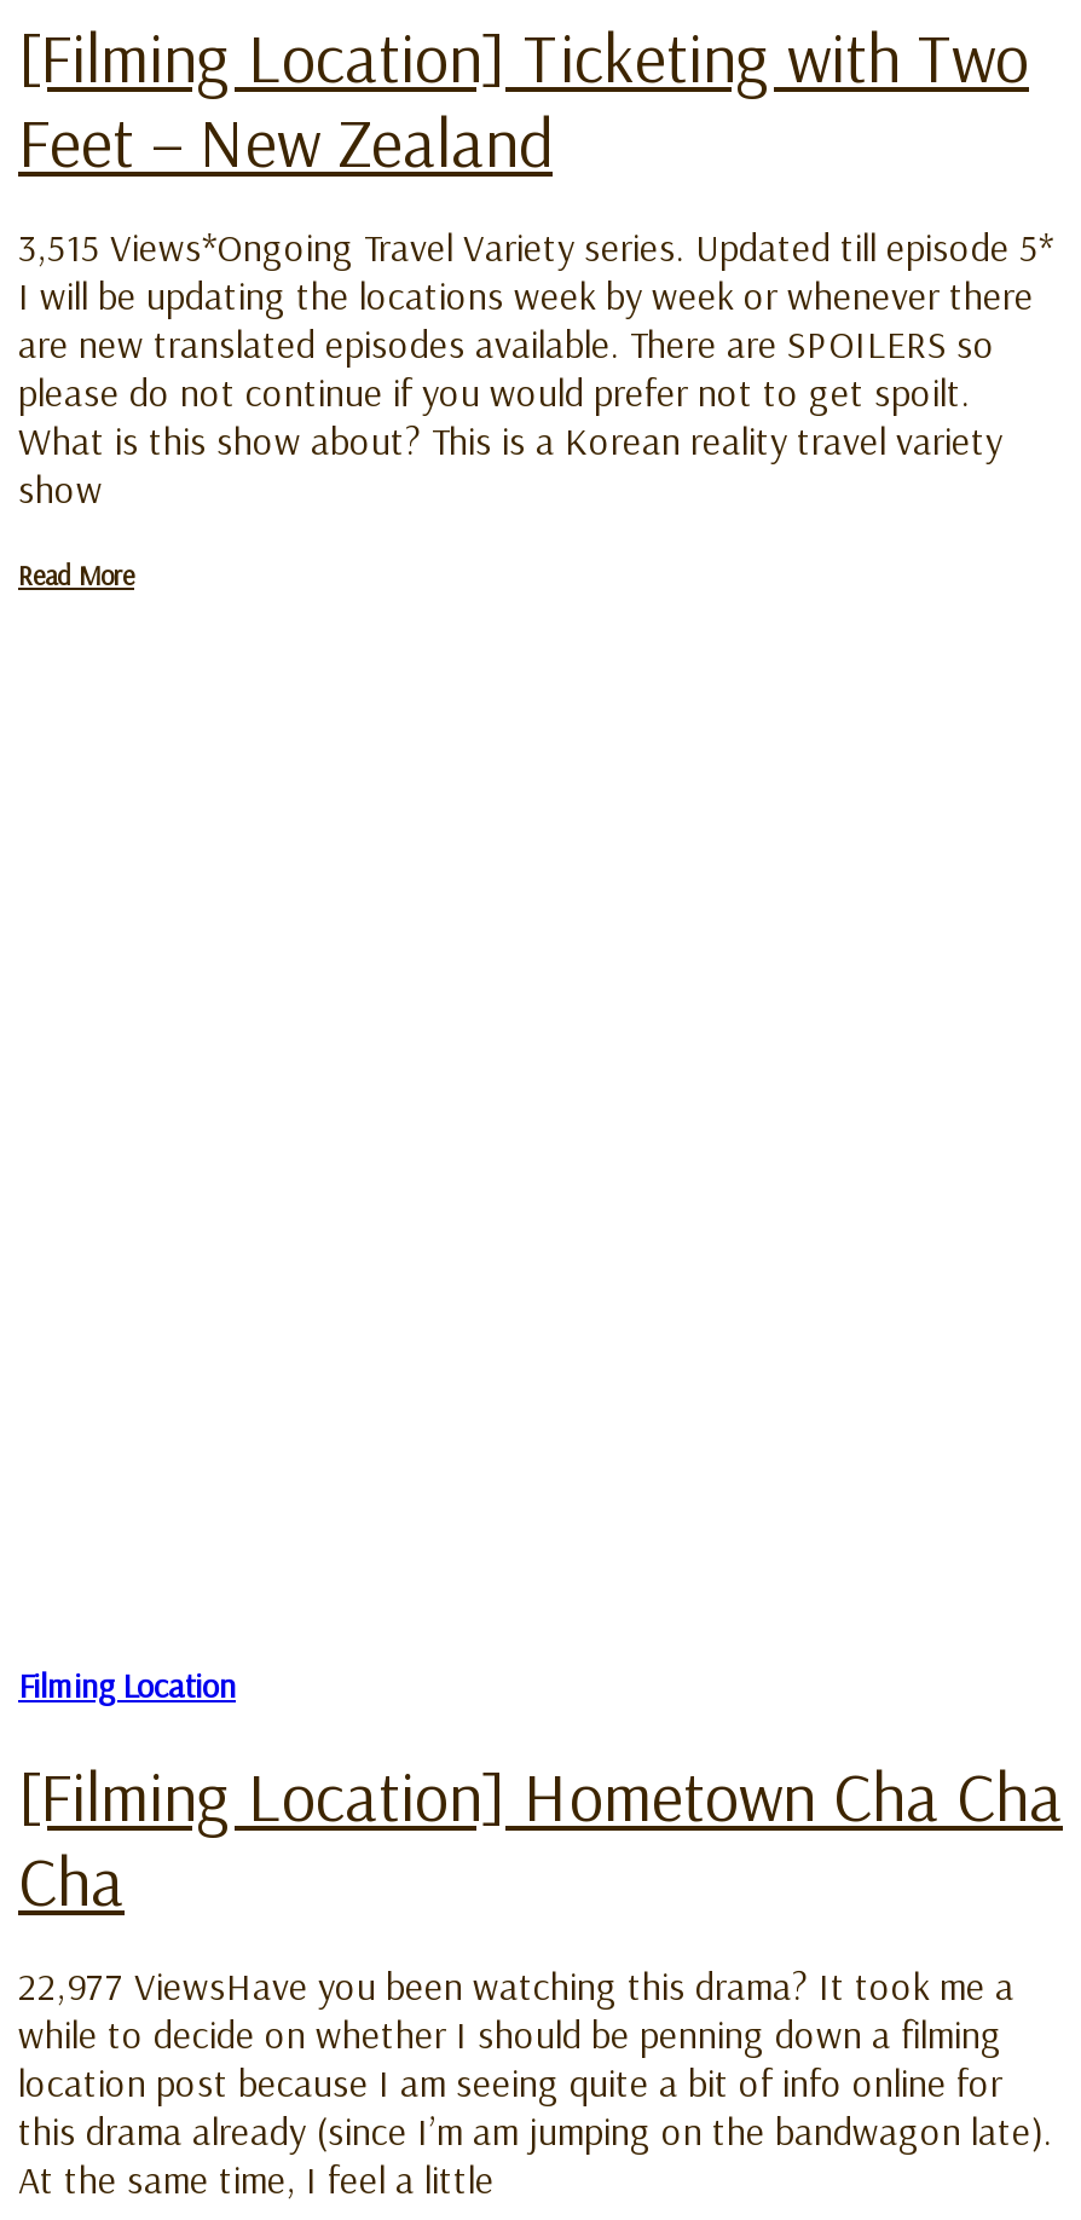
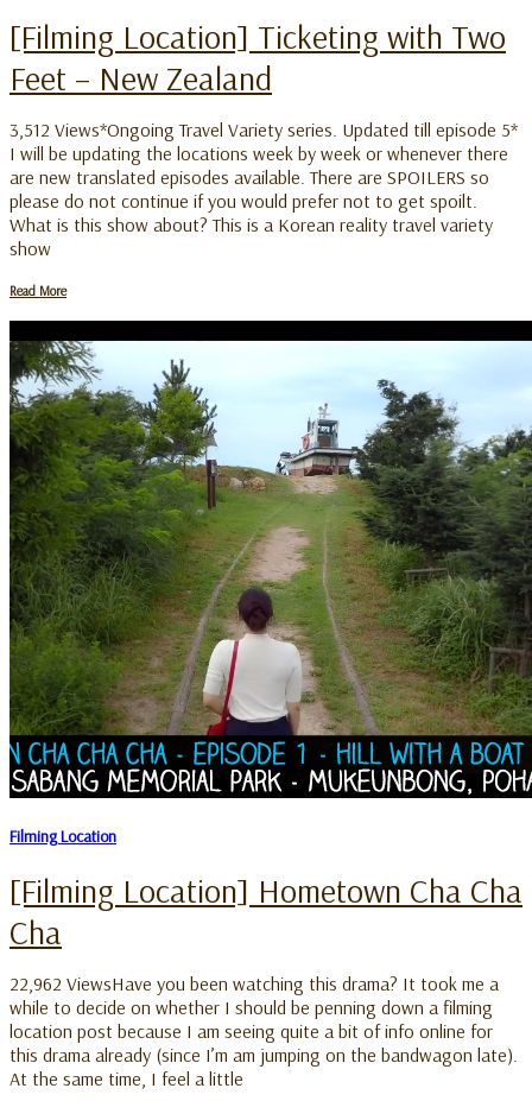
- 3,515 Views*Ongoing Travel Variety series. Updated till episode 5*
+ 3,512 Views*Ongoing Travel Variety series. Updated till episode 5*

+ [image]

- 22,977 ViewsHave you been watching this drama? It took me a
+ 22,962 ViewsHave you been watching this drama? It took me a
